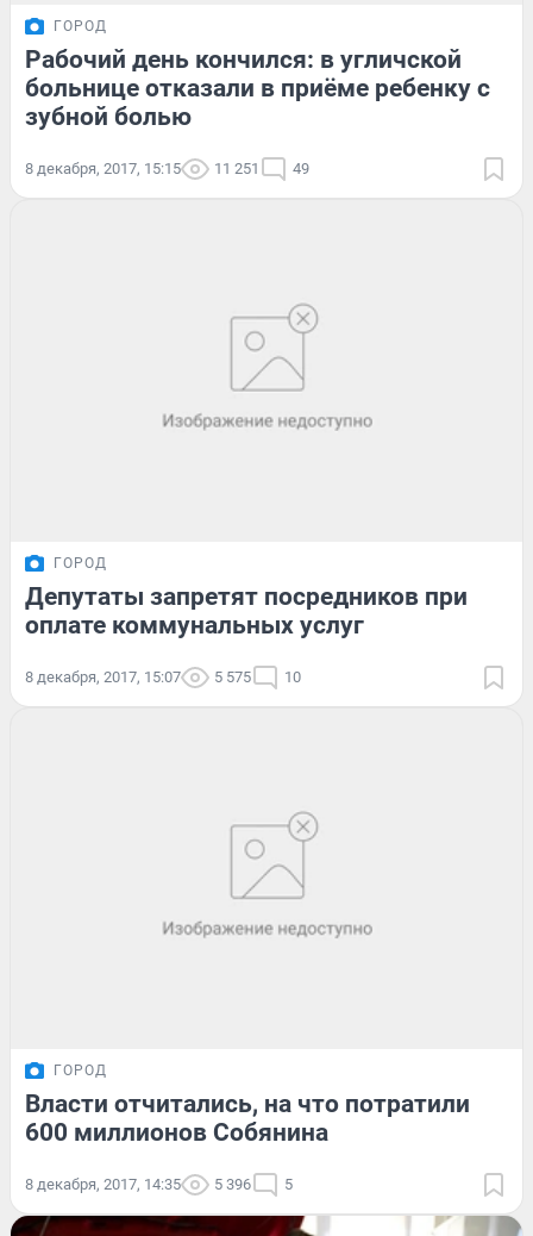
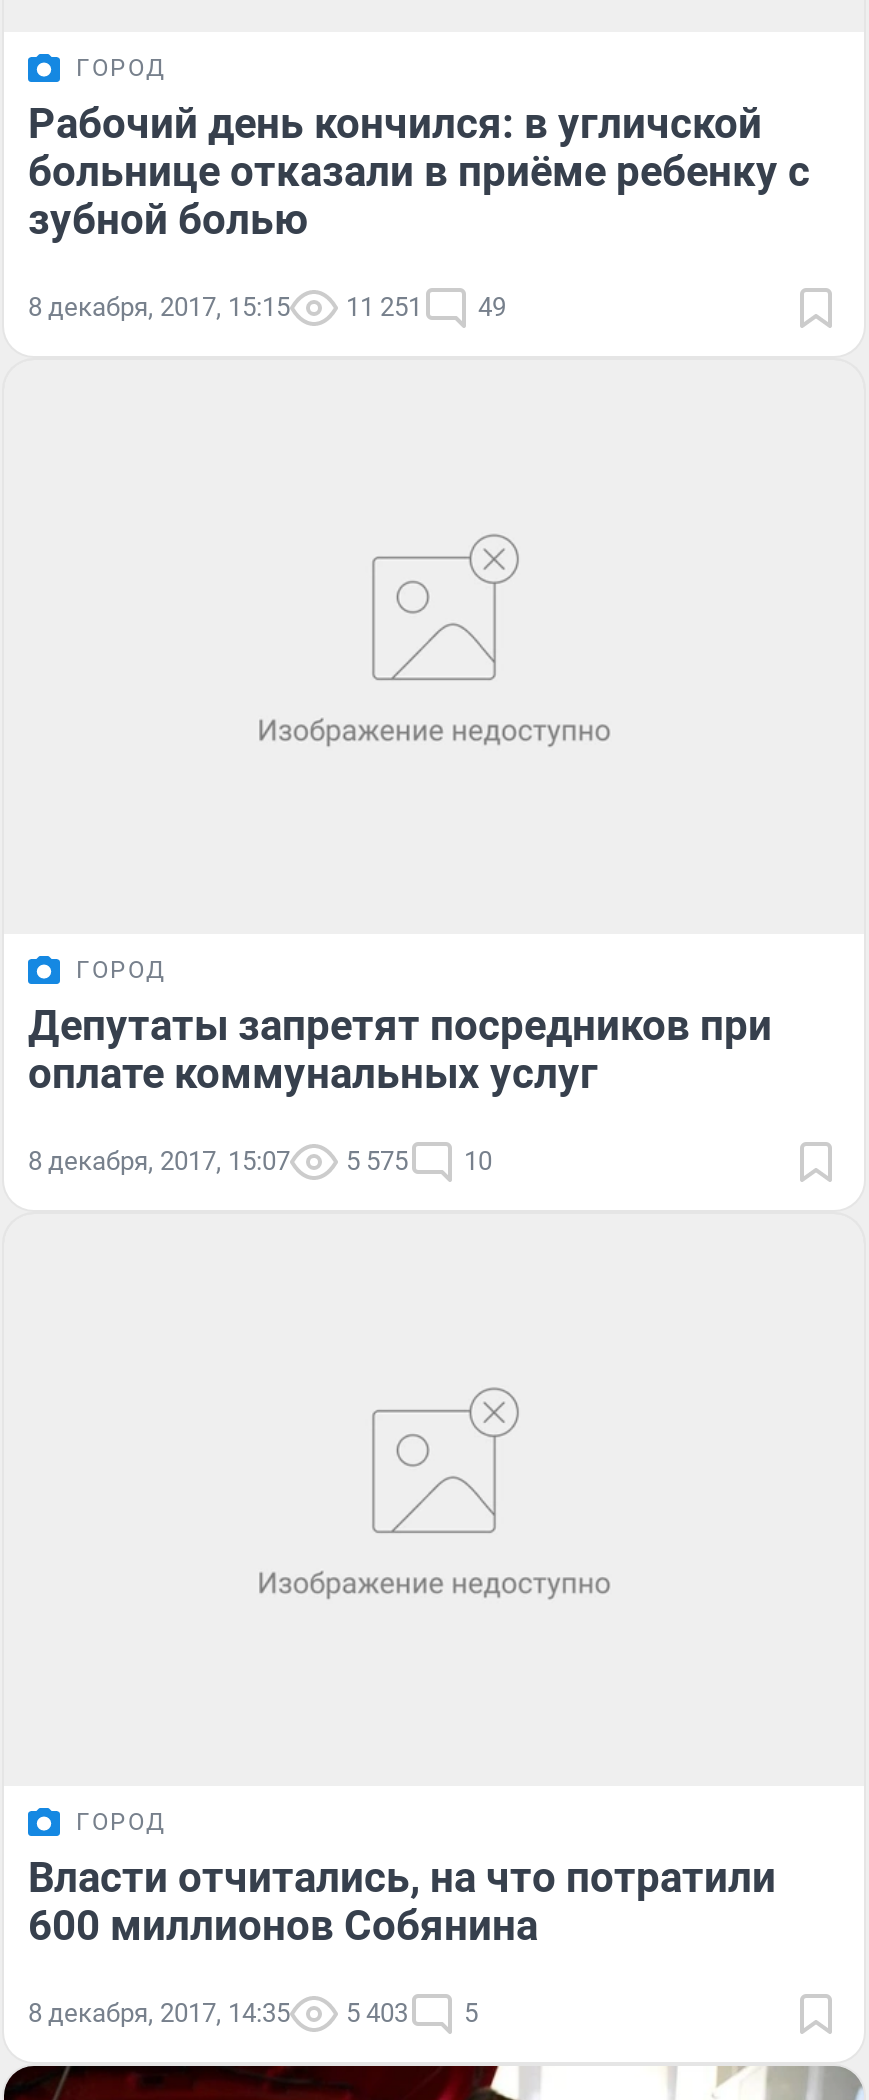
- 8 декабря, 2017, 14:35 5 396 5
+ 8 декабря, 2017, 14:35 5 403 5
